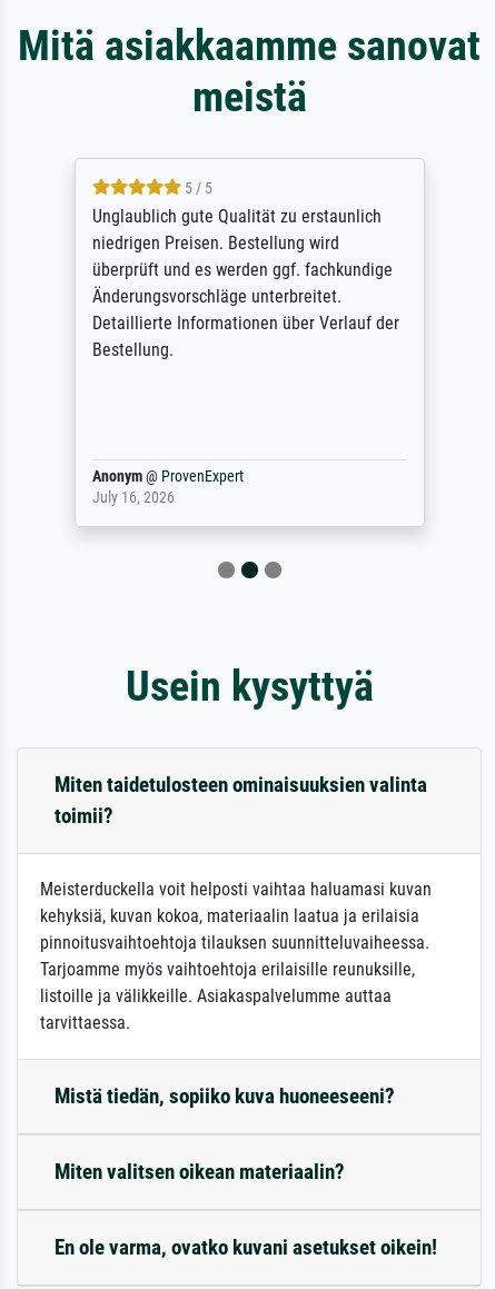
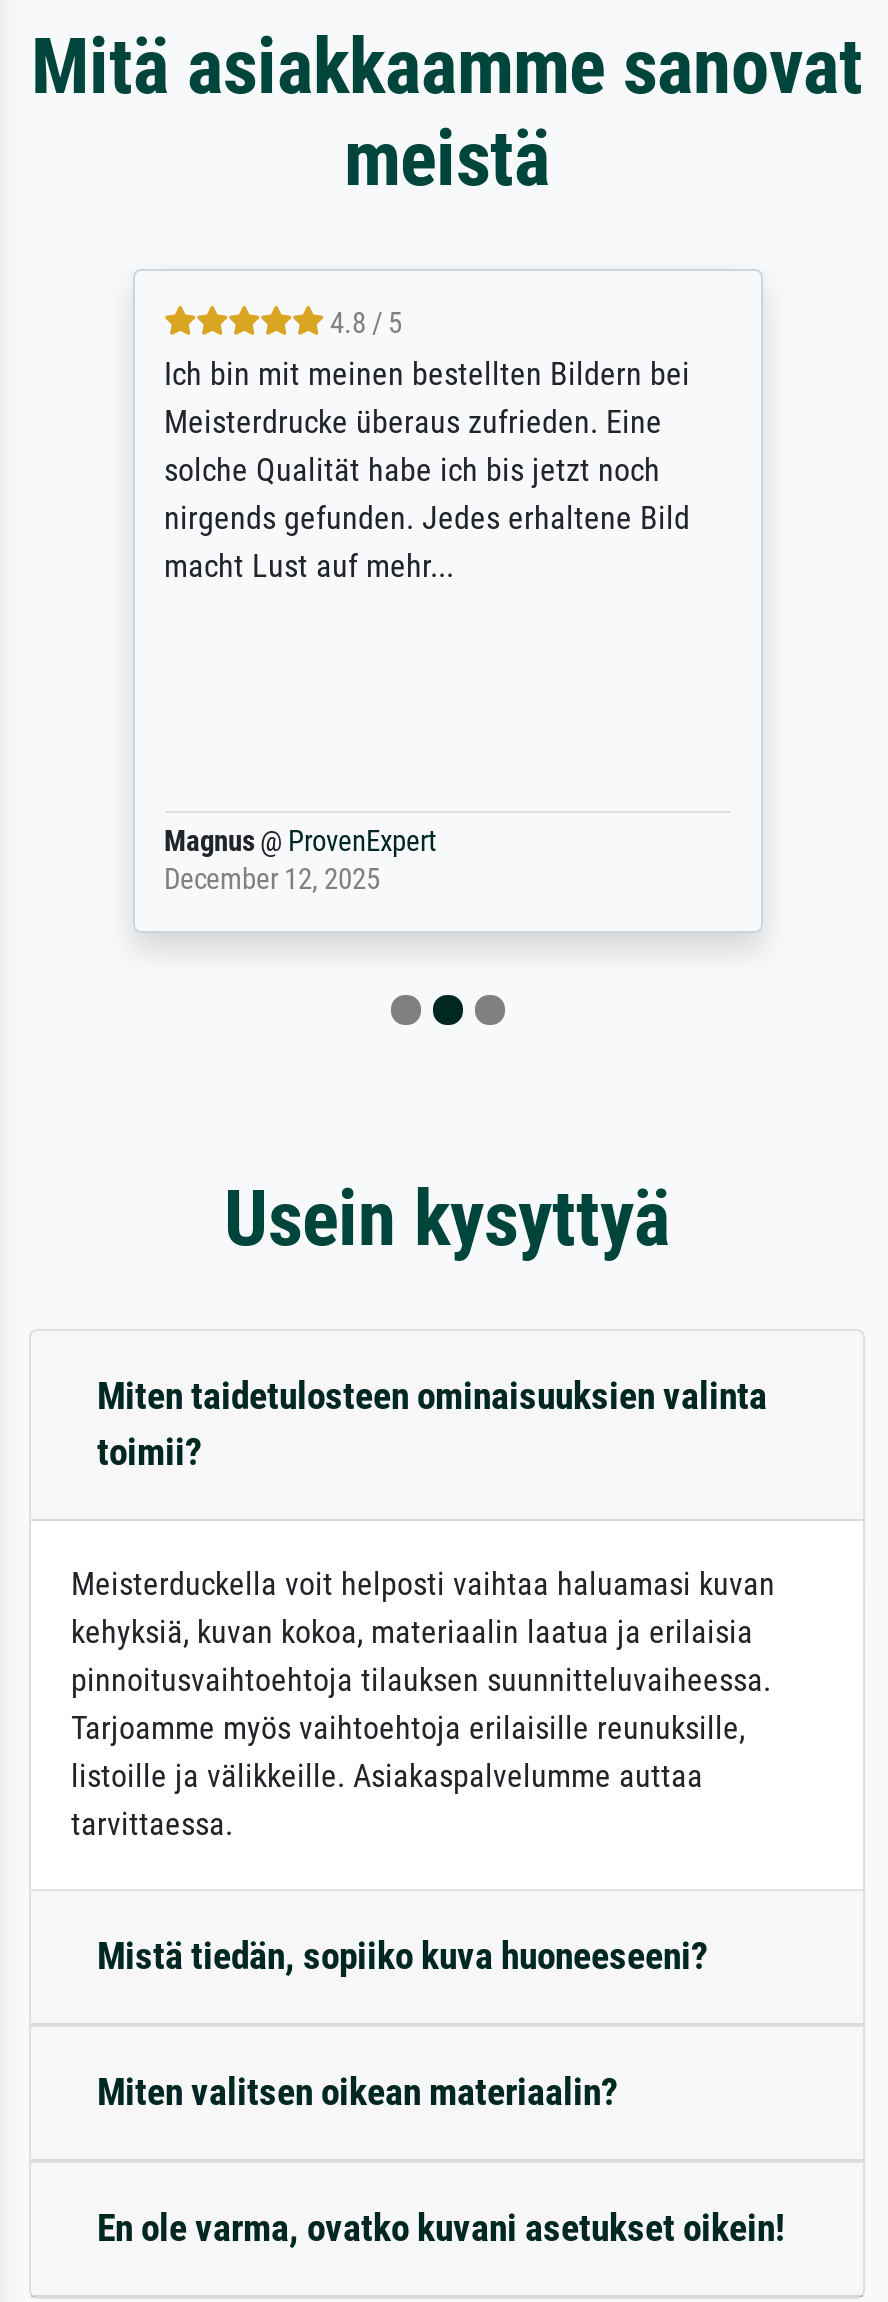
- 5 / 5
- Unglaublich gute Qualität zu erstaunlich
- niedrigen Preisen. Bestellung wird
- überprüft und es werden ggf. fachkundige
- Änderungsvorschläge unterbreitet.
- Detaillierte Informationen über Verlauf der
- Bestellung.
+ 4.8 / 5
+ Ich bin mit meinen bestellten Bildern bei
+ Meisterdrucke überaus zufrieden. Eine
+ solche Qualität habe ich bis jetzt noch
+ nirgends gefunden. Jedes erhaltene Bild
+ macht Lust auf mehr...

- Anonym @ ProvenExpert
- July 16, 2026
+ Magnus @ ProvenExpert
+ December 12, 2025
